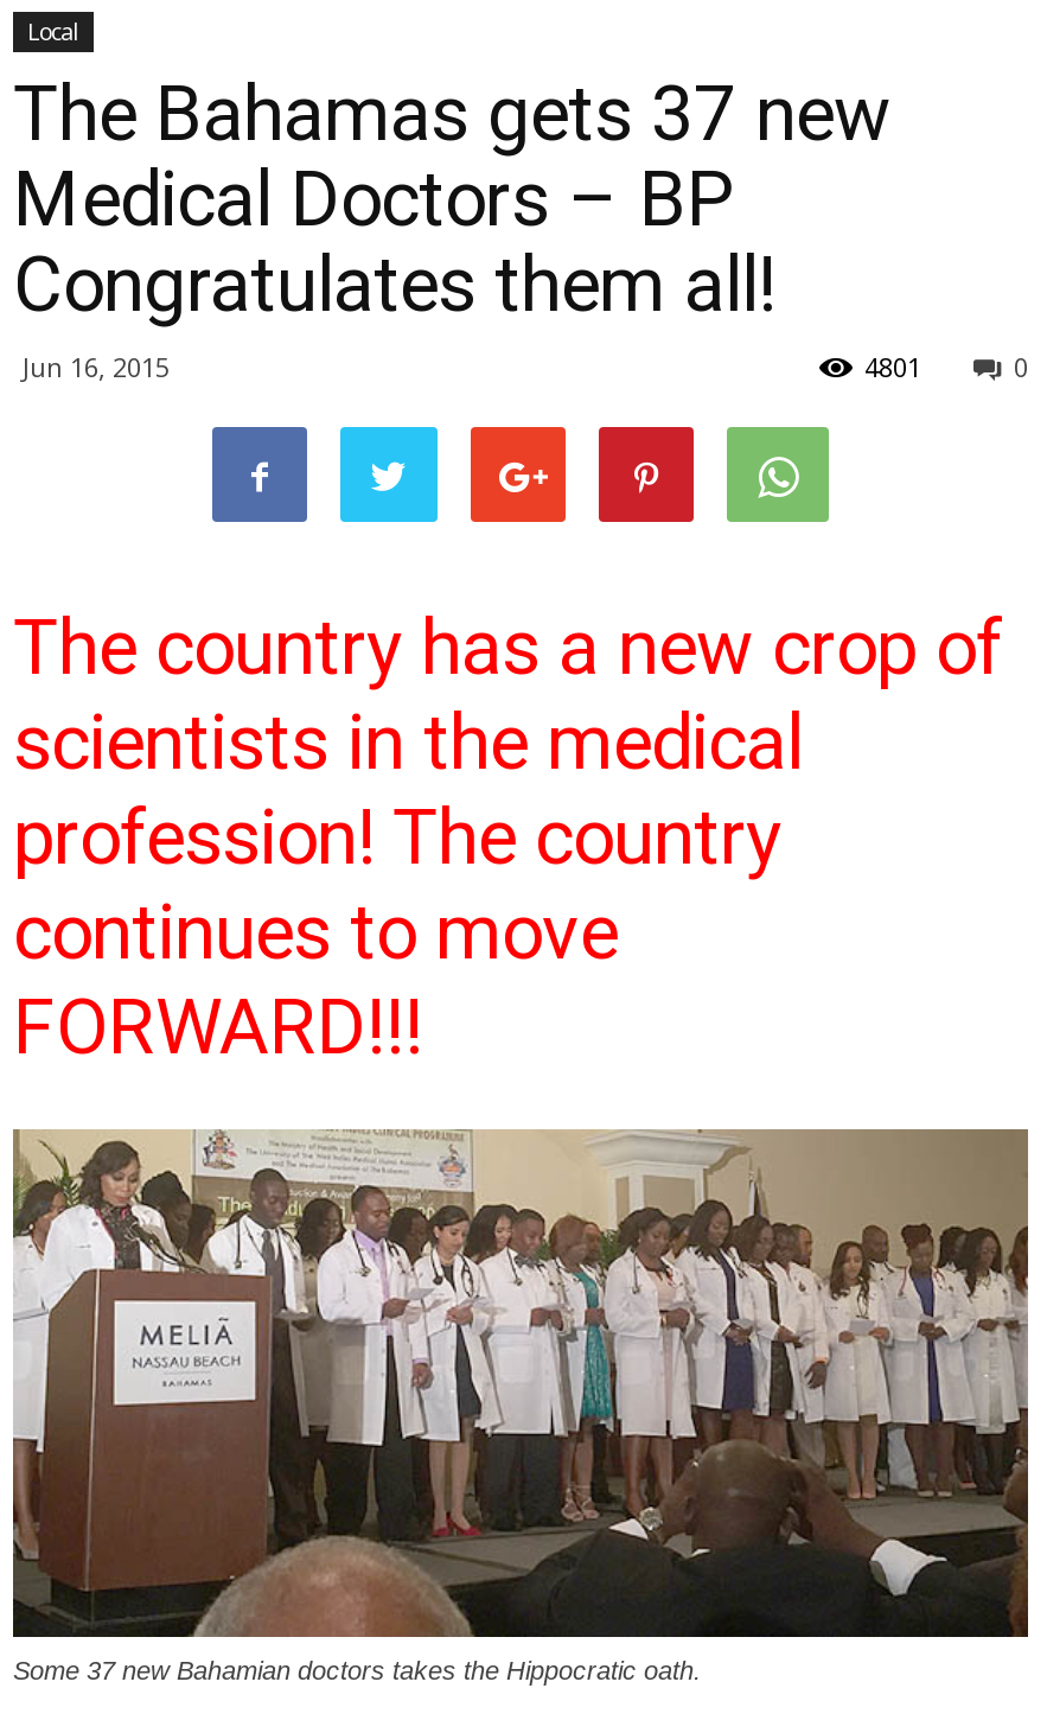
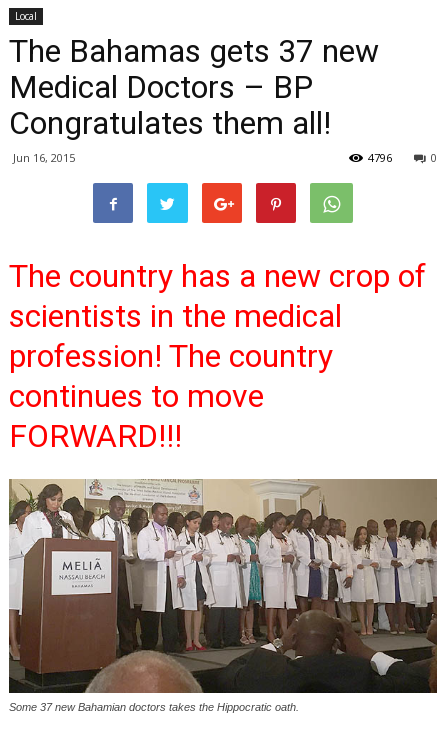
- 4801
+ 4796
